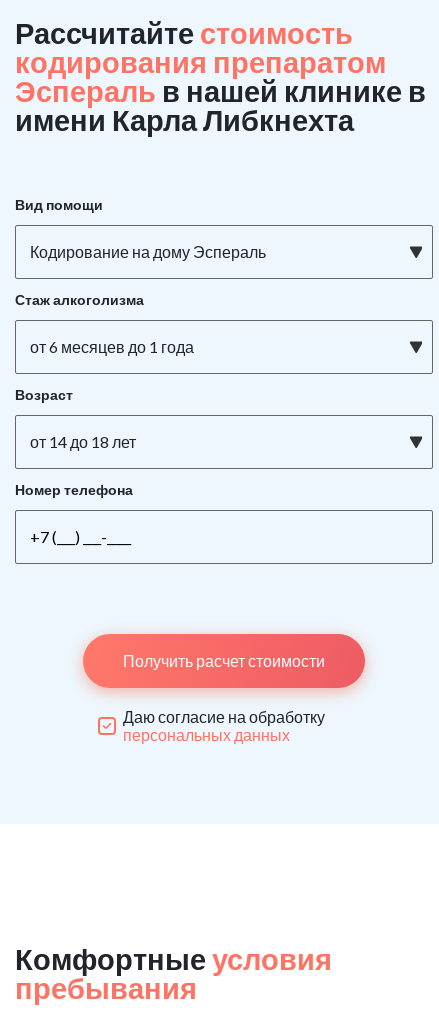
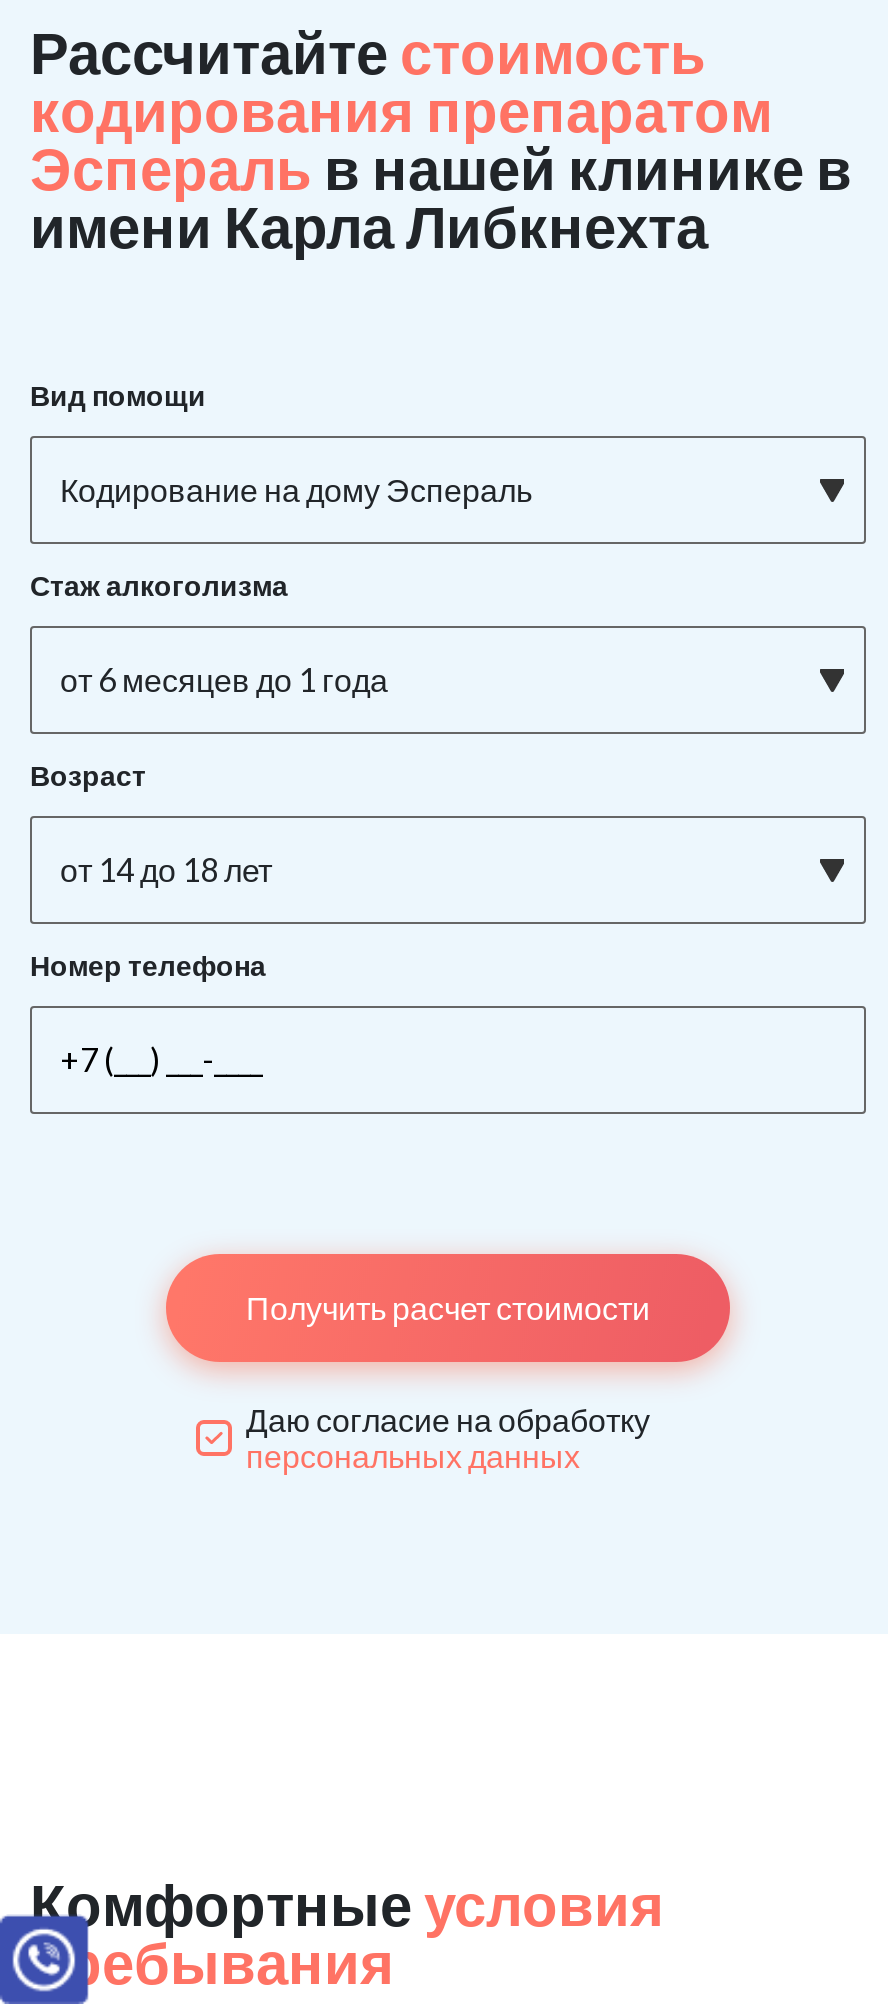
- [image]
+ [image]
